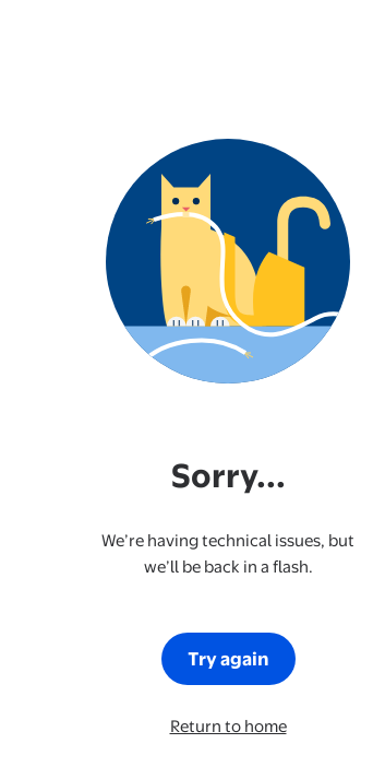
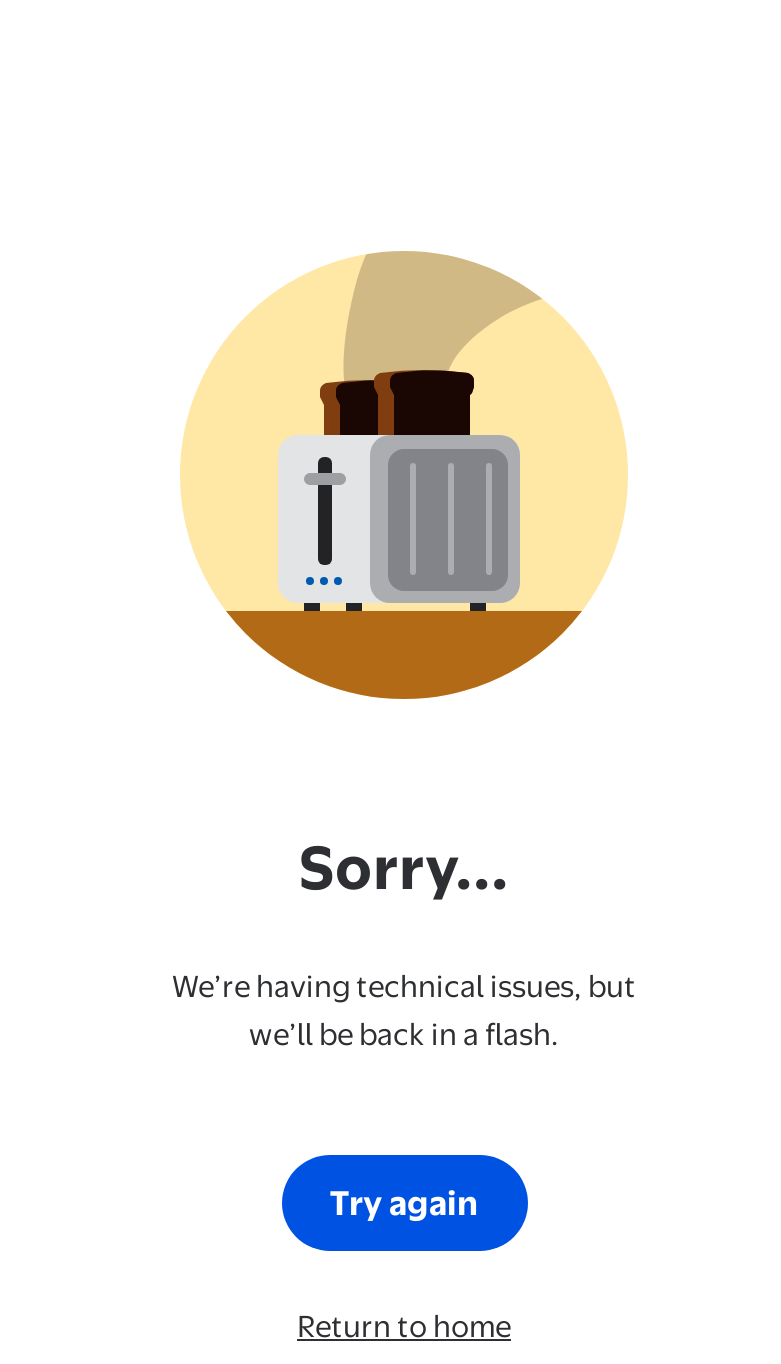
- [image]
+ [image]
